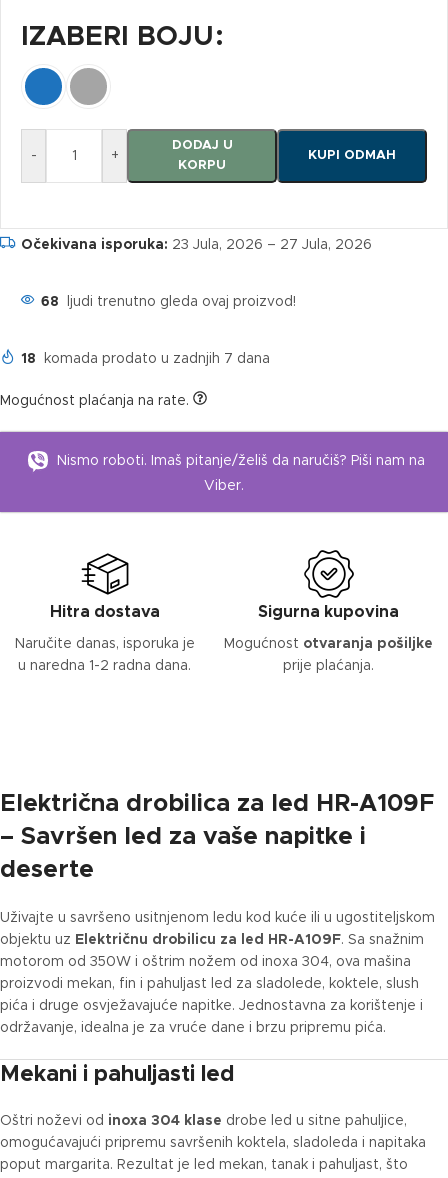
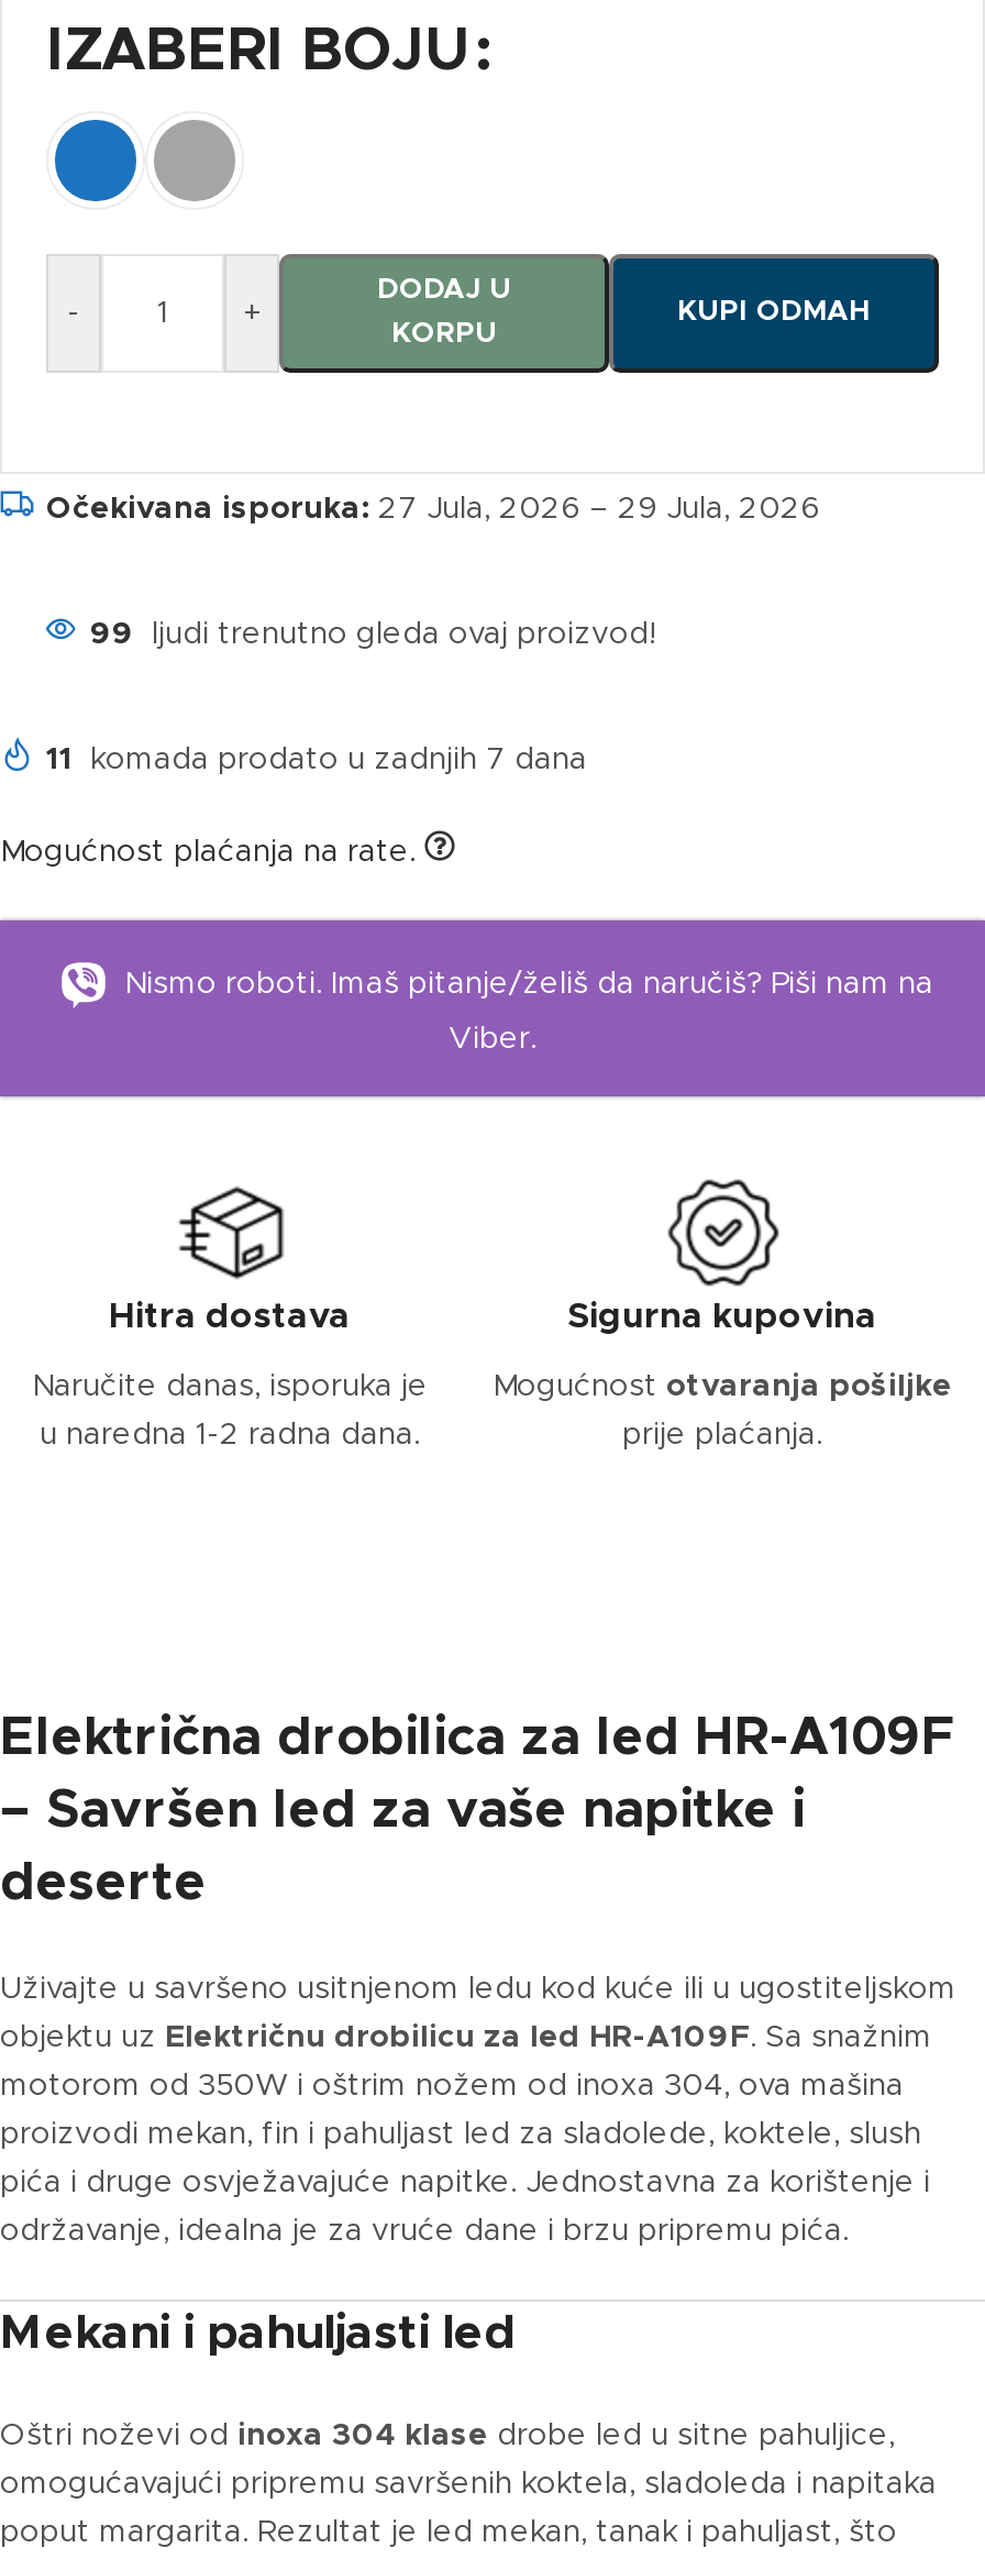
- Očekivana isporuka: 23 Jula, 2026 – 27 Jula, 2026
+ Očekivana isporuka: 27 Jula, 2026 – 29 Jula, 2026

- 68 ljudi trenutno gleda ovaj proizvod!
+ 99 ljudi trenutno gleda ovaj proizvod!

- 18 komada prodato u zadnjih 7 dana
+ 11 komada prodato u zadnjih 7 dana
